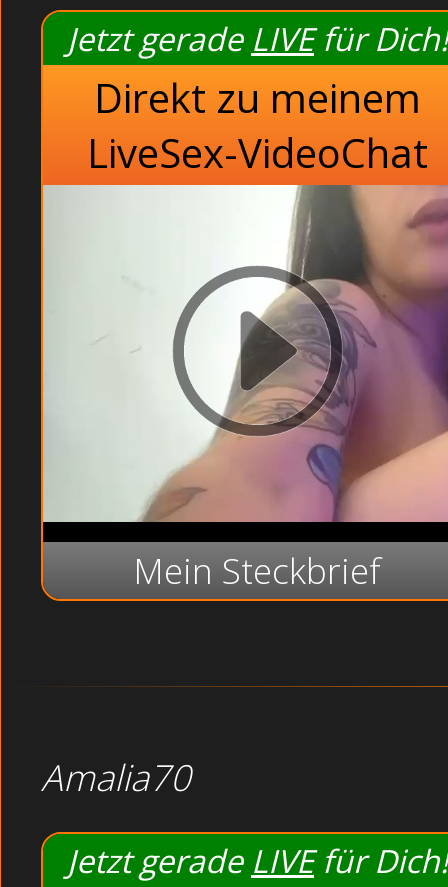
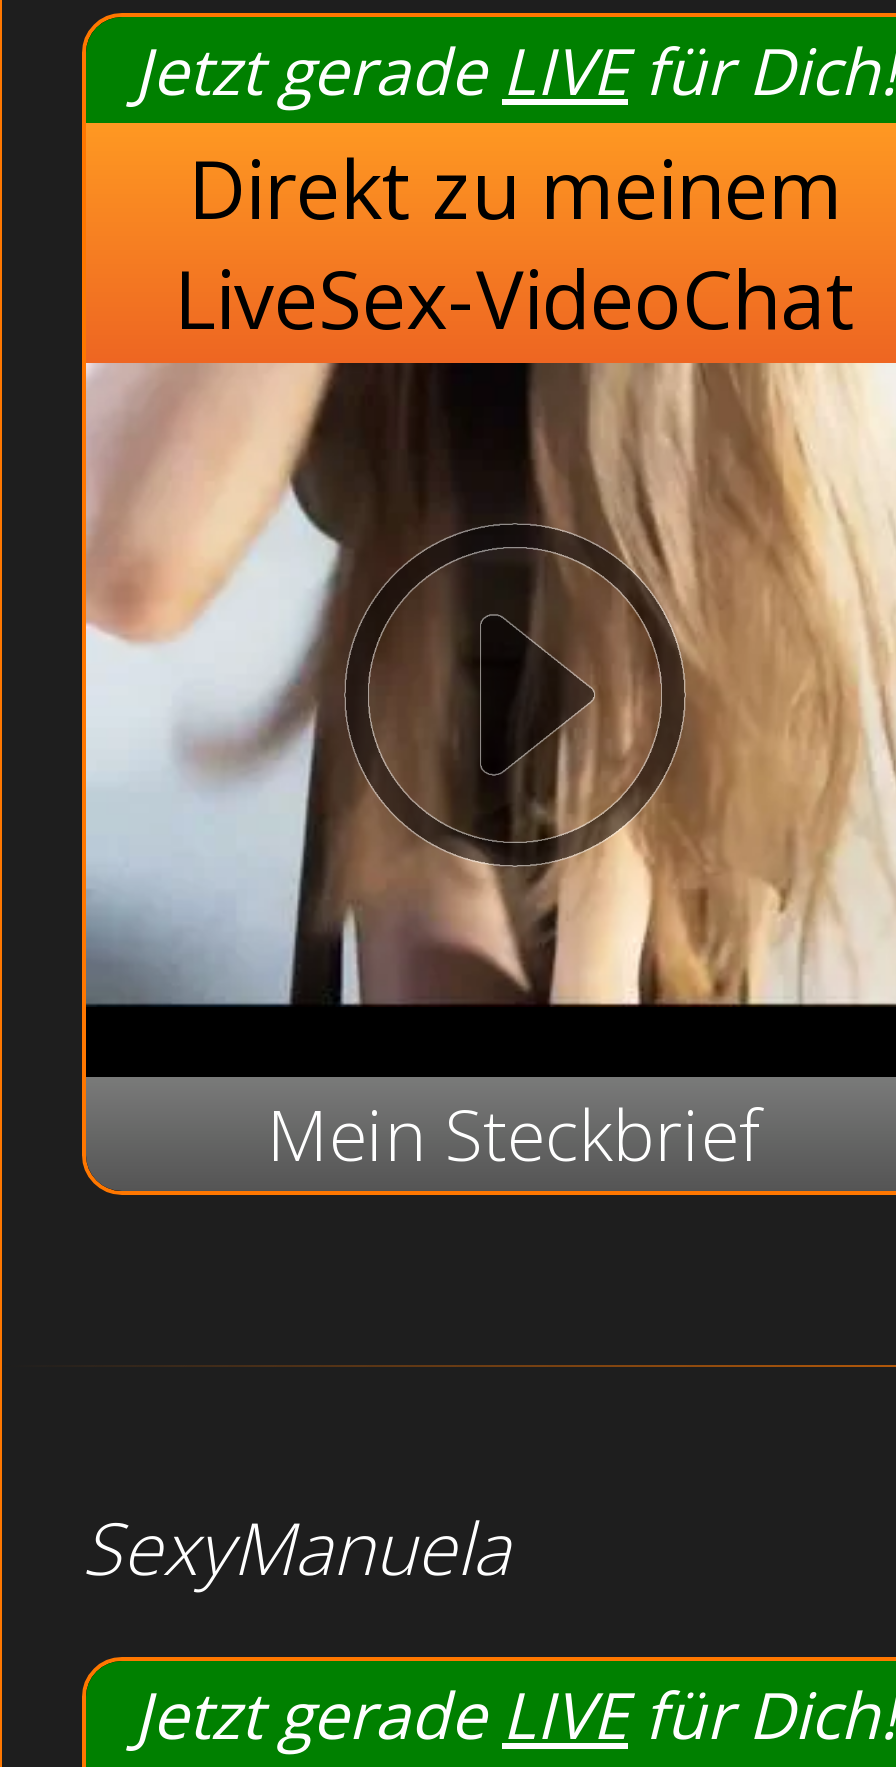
- [image]
+ [image]

- Amalia70
+ SexyManuela
